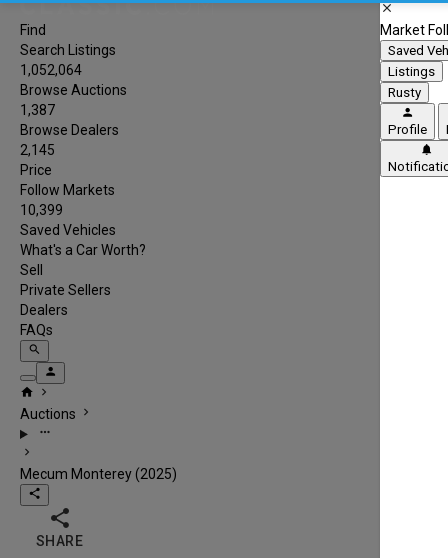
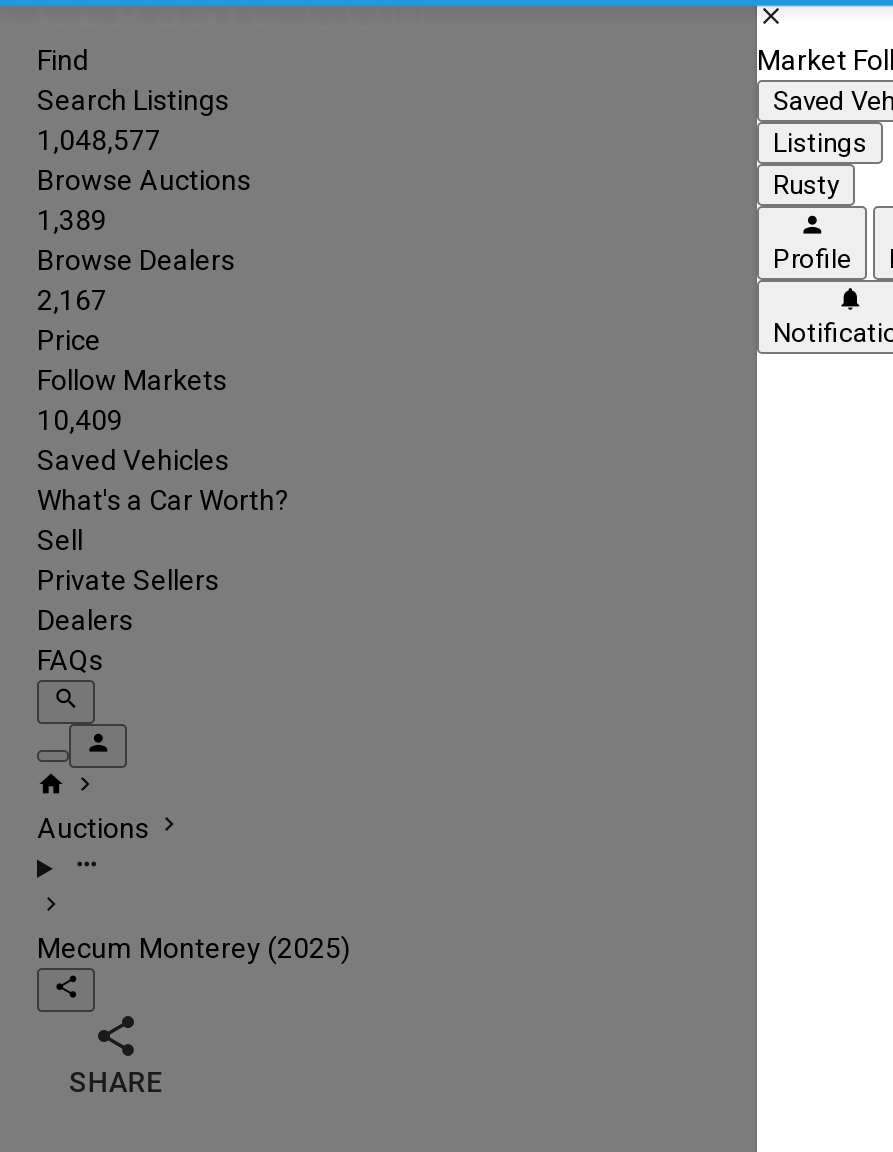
- 1,052,064
+ 1,048,577

- 1,387
+ 1,389

- 2,145
+ 2,167

- 10,399
+ 10,409
